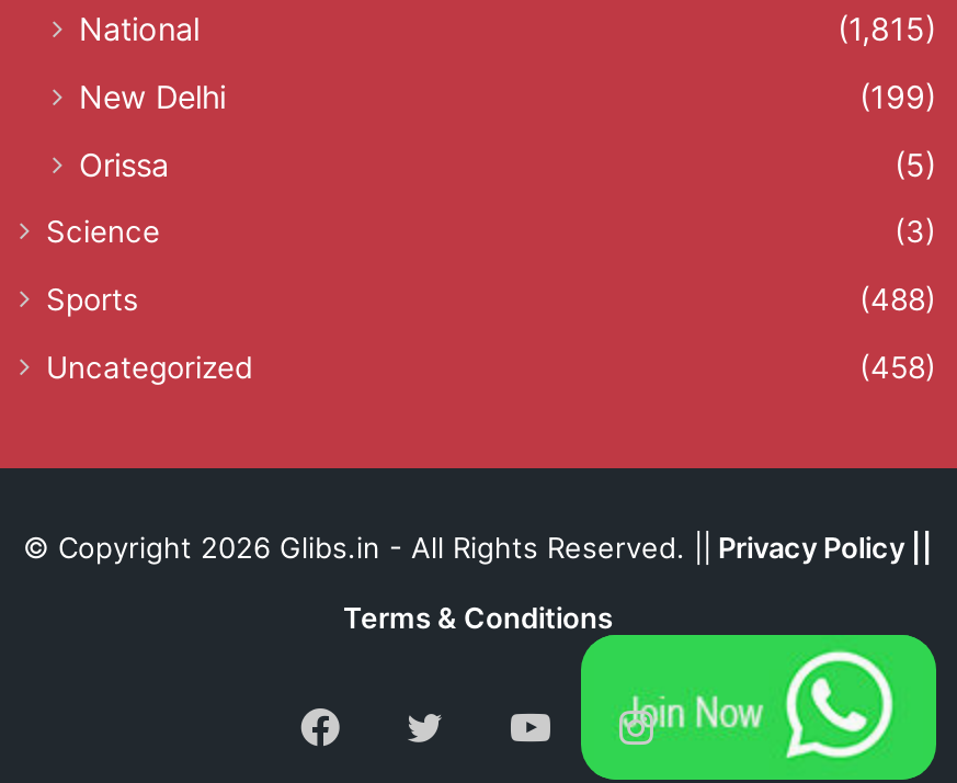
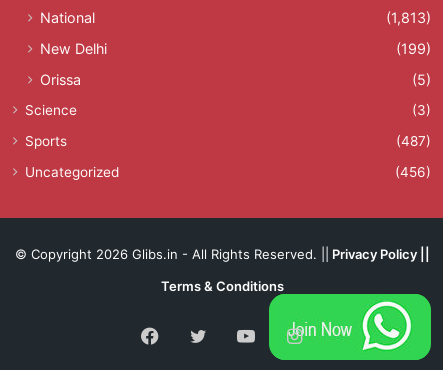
- (1,815)
+ (1,813)

- (488)
+ (487)

- (458)
+ (456)
